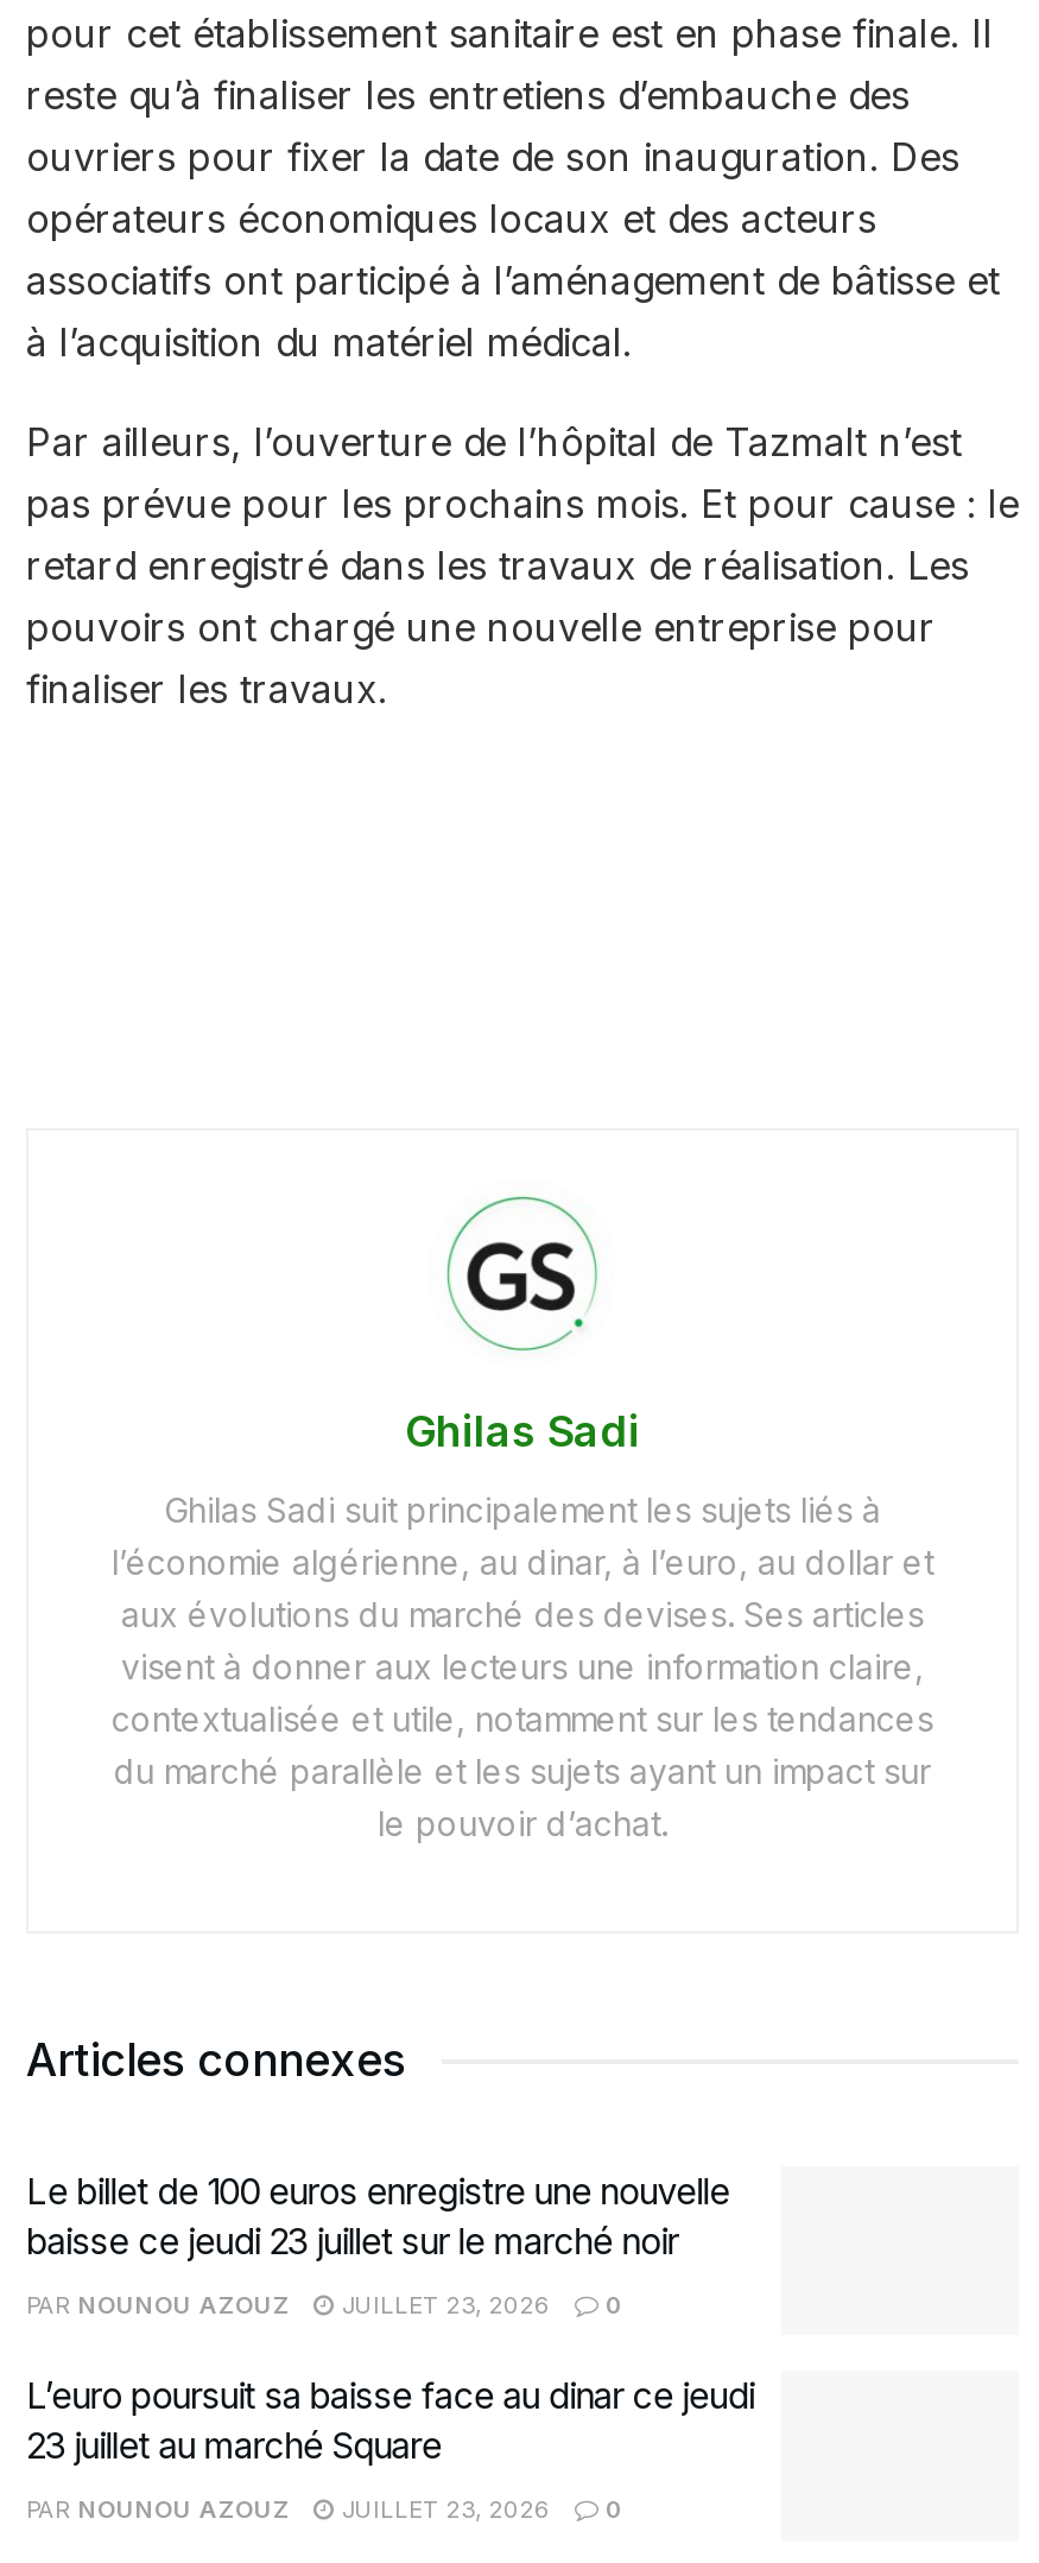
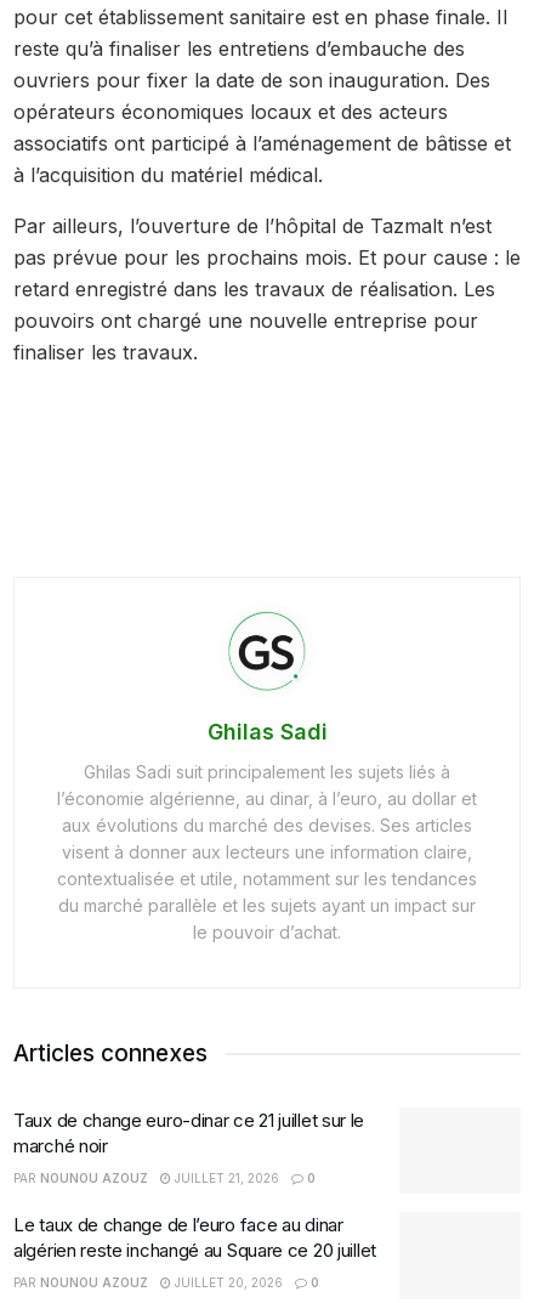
- Le billet de 100 euros enregistre une nouvelle
- baisse ce jeudi 23 juillet sur le marché noir
+ Taux de change euro-dinar ce 21 juillet sur le
+ marché noir

- PAR NOUNOU AZOUZ JUILLET 23, 2026 0
+ PAR NOUNOU AZOUZ JUILLET 21, 2026 0

- L’euro poursuit sa baisse face au dinar ce jeudi
- 23 juillet au marché Square
+ Le taux de change de l’euro face au dinar
+ algérien reste inchangé au Square ce 20 juillet

- PAR NOUNOU AZOUZ JUILLET 23, 2026 0
+ PAR NOUNOU AZOUZ JUILLET 20, 2026 0
